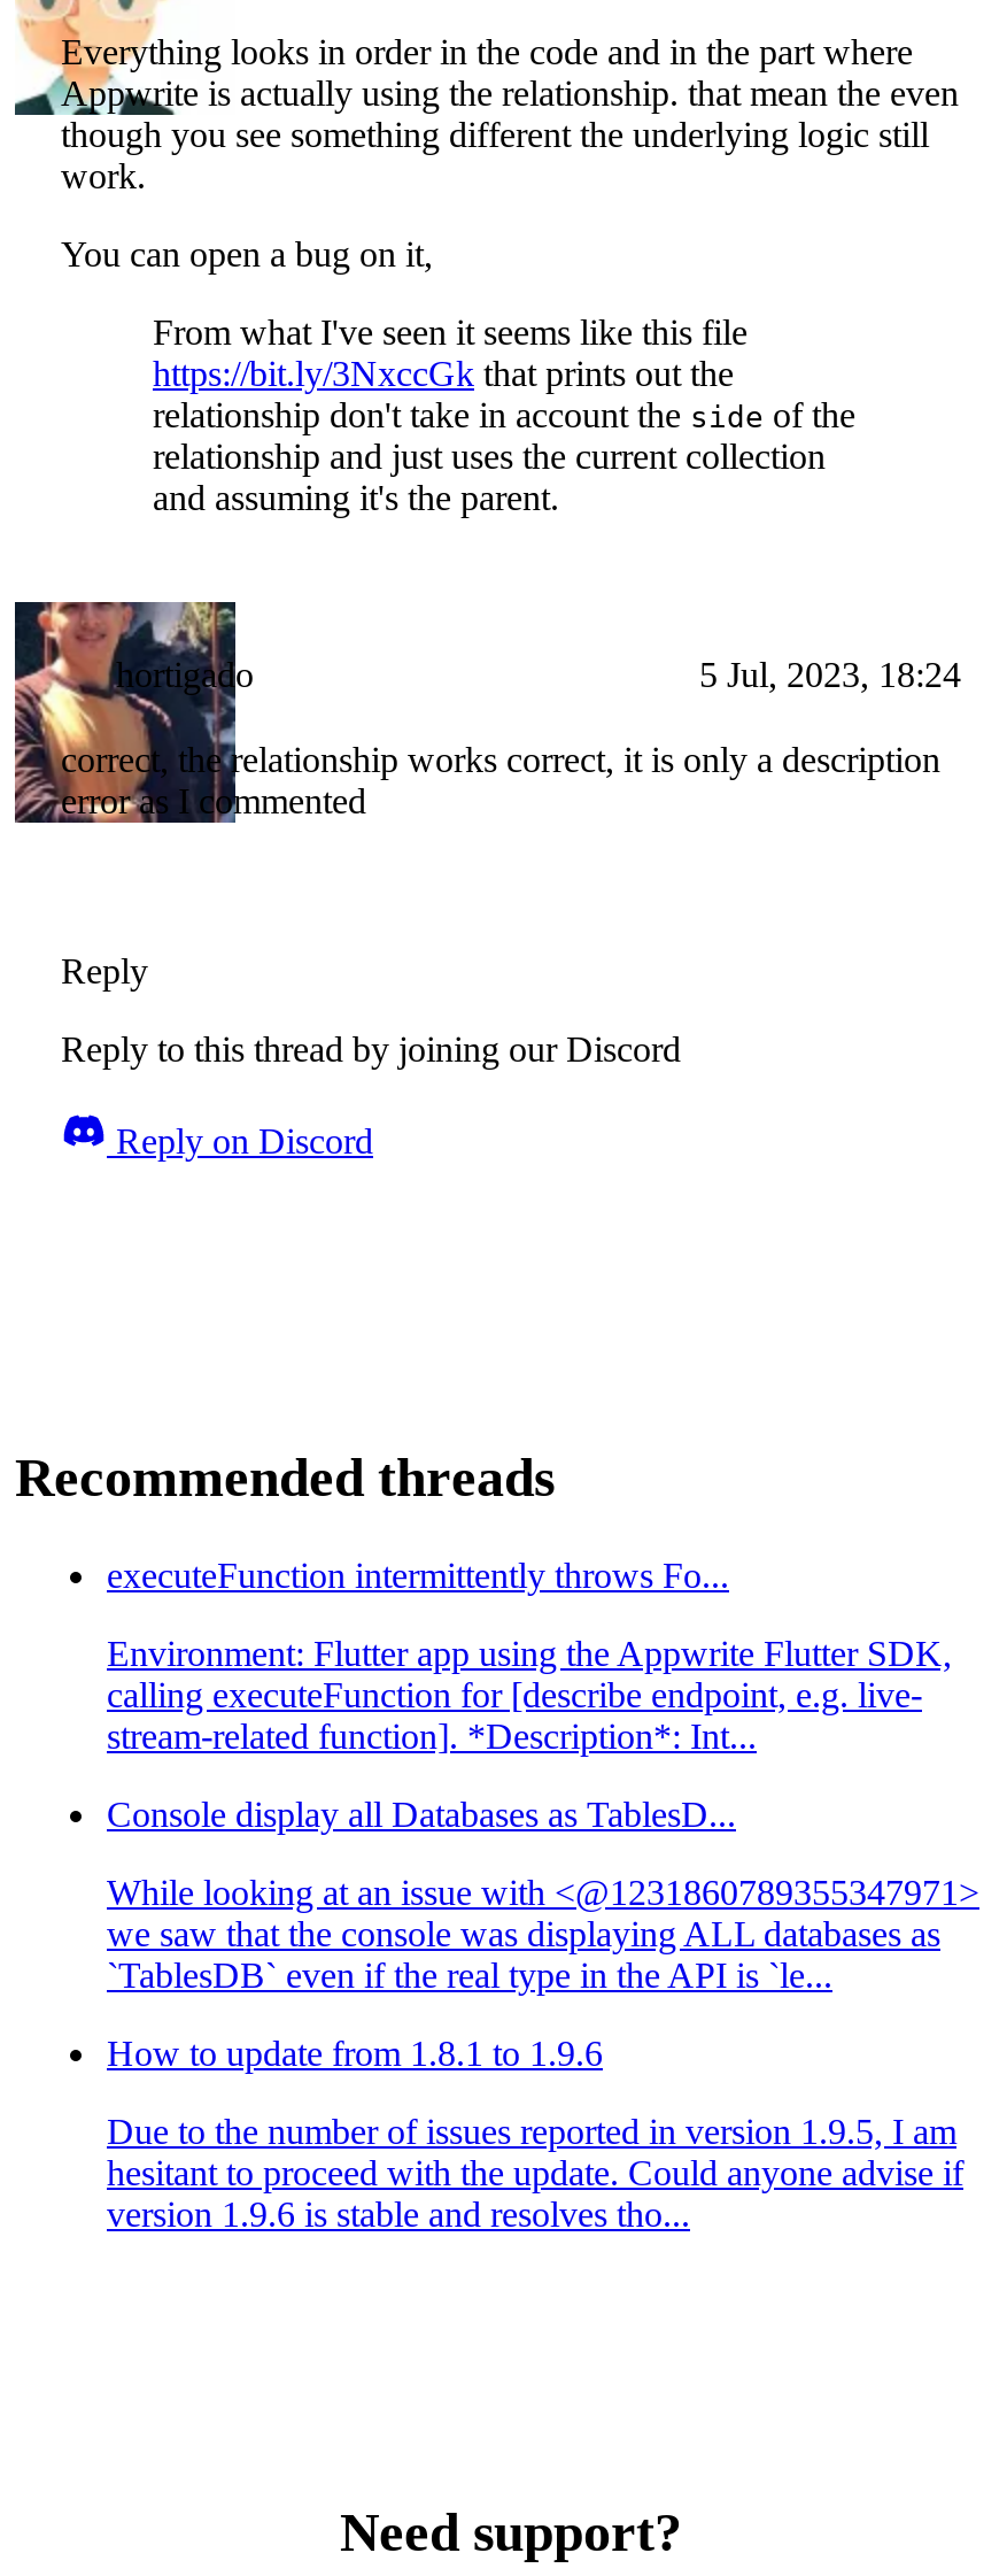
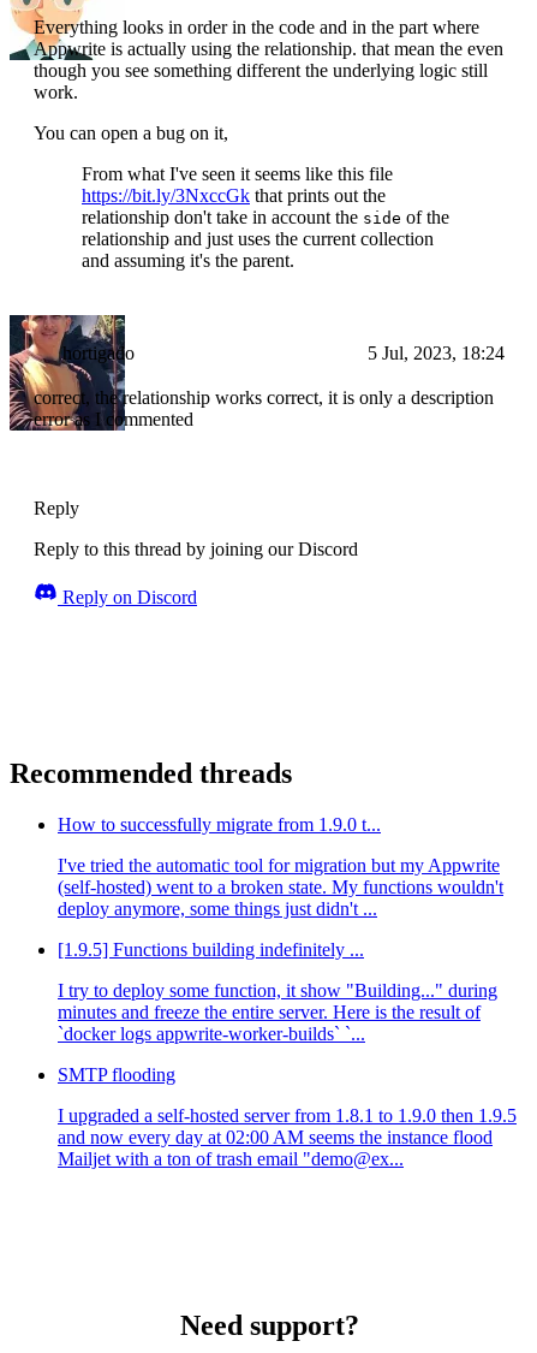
- executeFunction intermittently throws Fo...
+ How to successfully migrate from 1.9.0 t...

- Environment: Flutter app using the Appwrite Flutter SDK,
- calling executeFunction for [describe endpoint, e.g. live-
- stream-related function]. *Description*: Int...
+ I've tried the automatic tool for migration but my Appwrite
+ (self-hosted) went to a broken state. My functions wouldn't
+ deploy anymore, some things just didn't ...

- Console display all Databases as TablesD...
+ [1.9.5] Functions building indefinitely ...

- While looking at an issue with <@1231860789355347971>
- we saw that the console was displaying ALL databases as
- `TablesDB` even if the real type in the API is `le...
+ I try to deploy some function, it show "Building..." during
+ minutes and freeze the entire server. Here is the result of
+ `docker logs appwrite-worker-builds` `...

- How to update from 1.8.1 to 1.9.6
+ SMTP flooding

- Due to the number of issues reported in version 1.9.5, I am
- hesitant to proceed with the update. Could anyone advise if
- version 1.9.6 is stable and resolves tho...
+ I upgraded a self-hosted server from 1.8.1 to 1.9.0 then 1.9.5
+ and now every day at 02:00 AM seems the instance flood
+ Mailjet with a ton of trash email "demo@ex...
